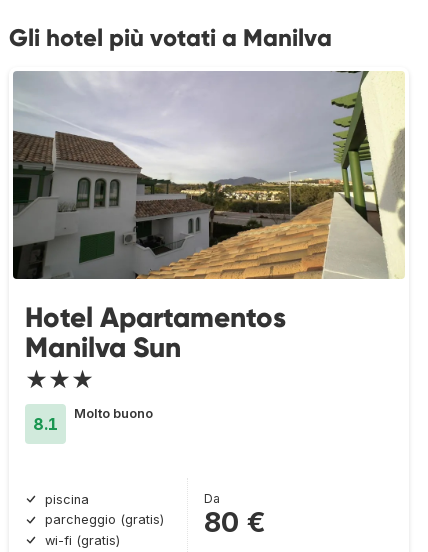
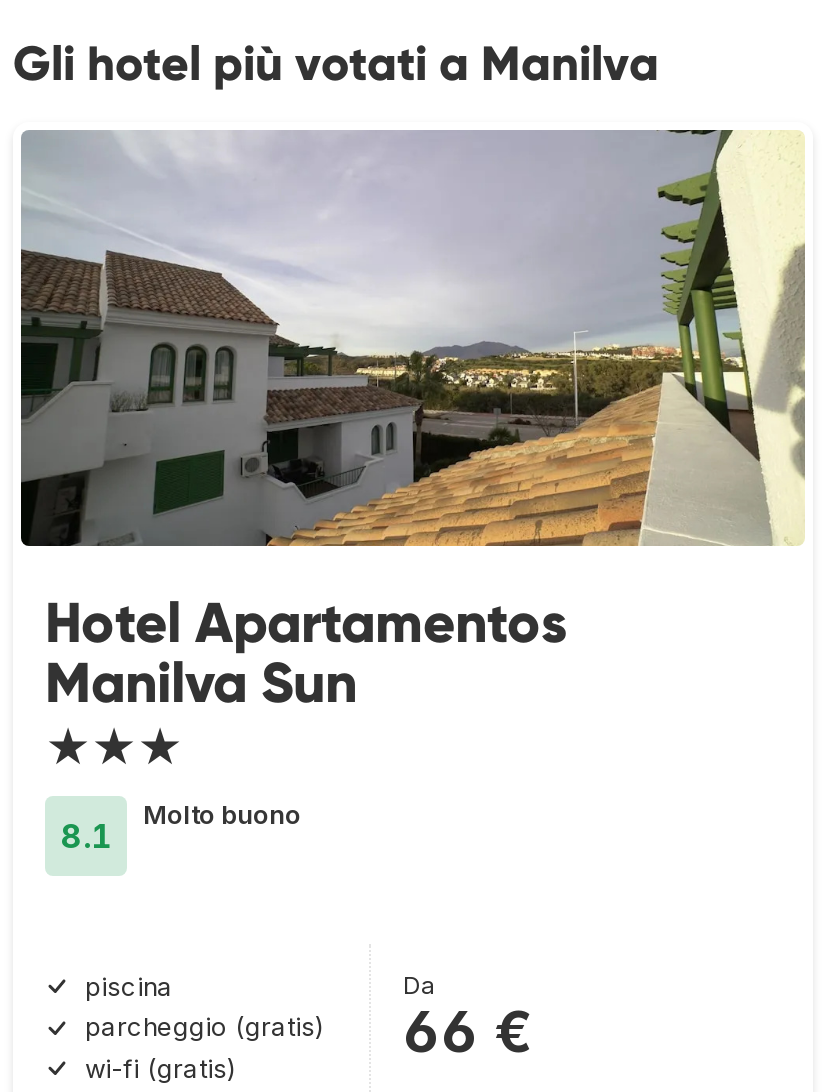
- 80 €
+ 66 €
